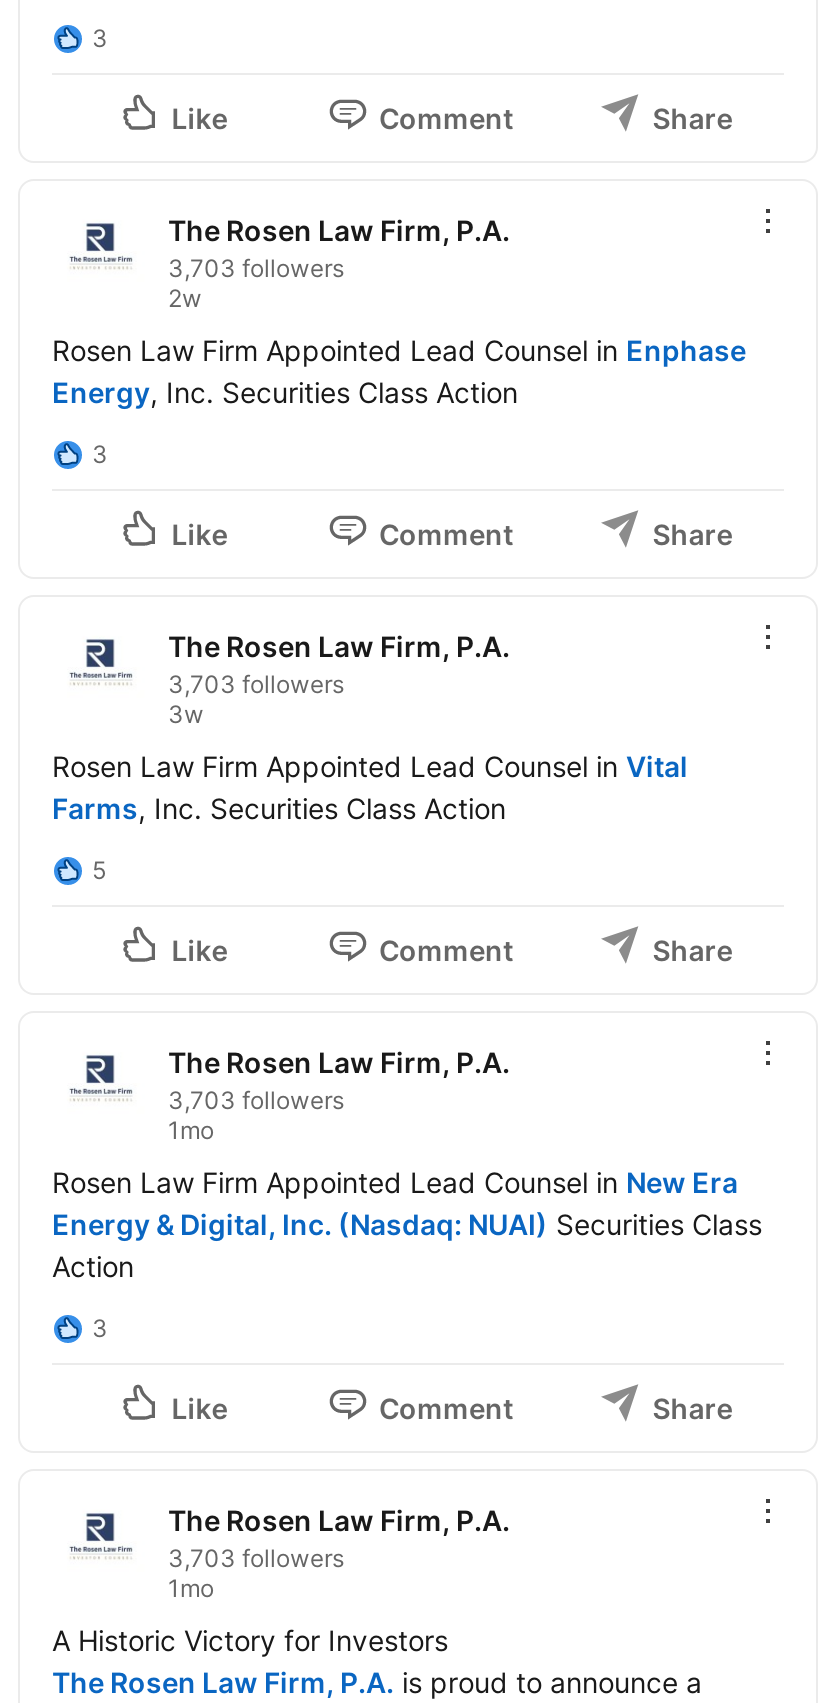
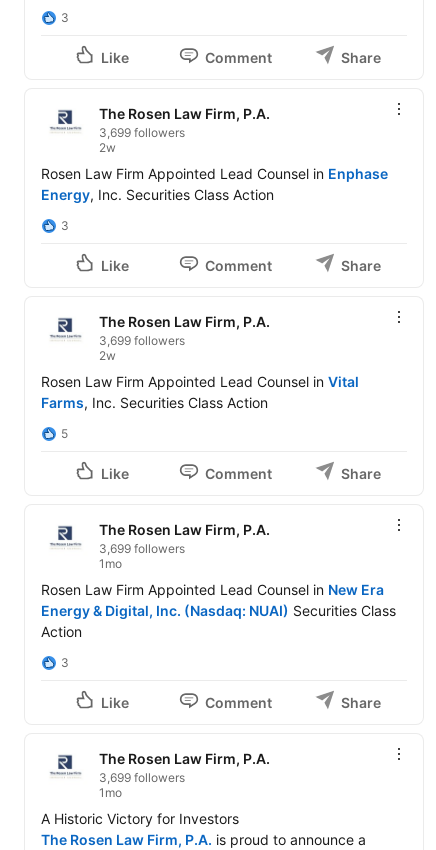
- 3,703 followers
+ 3,699 followers

- 3,703 followers
- 3w
+ 3,699 followers
+ 2w

- 3,703 followers
+ 3,699 followers

- 3,703 followers
+ 3,699 followers
